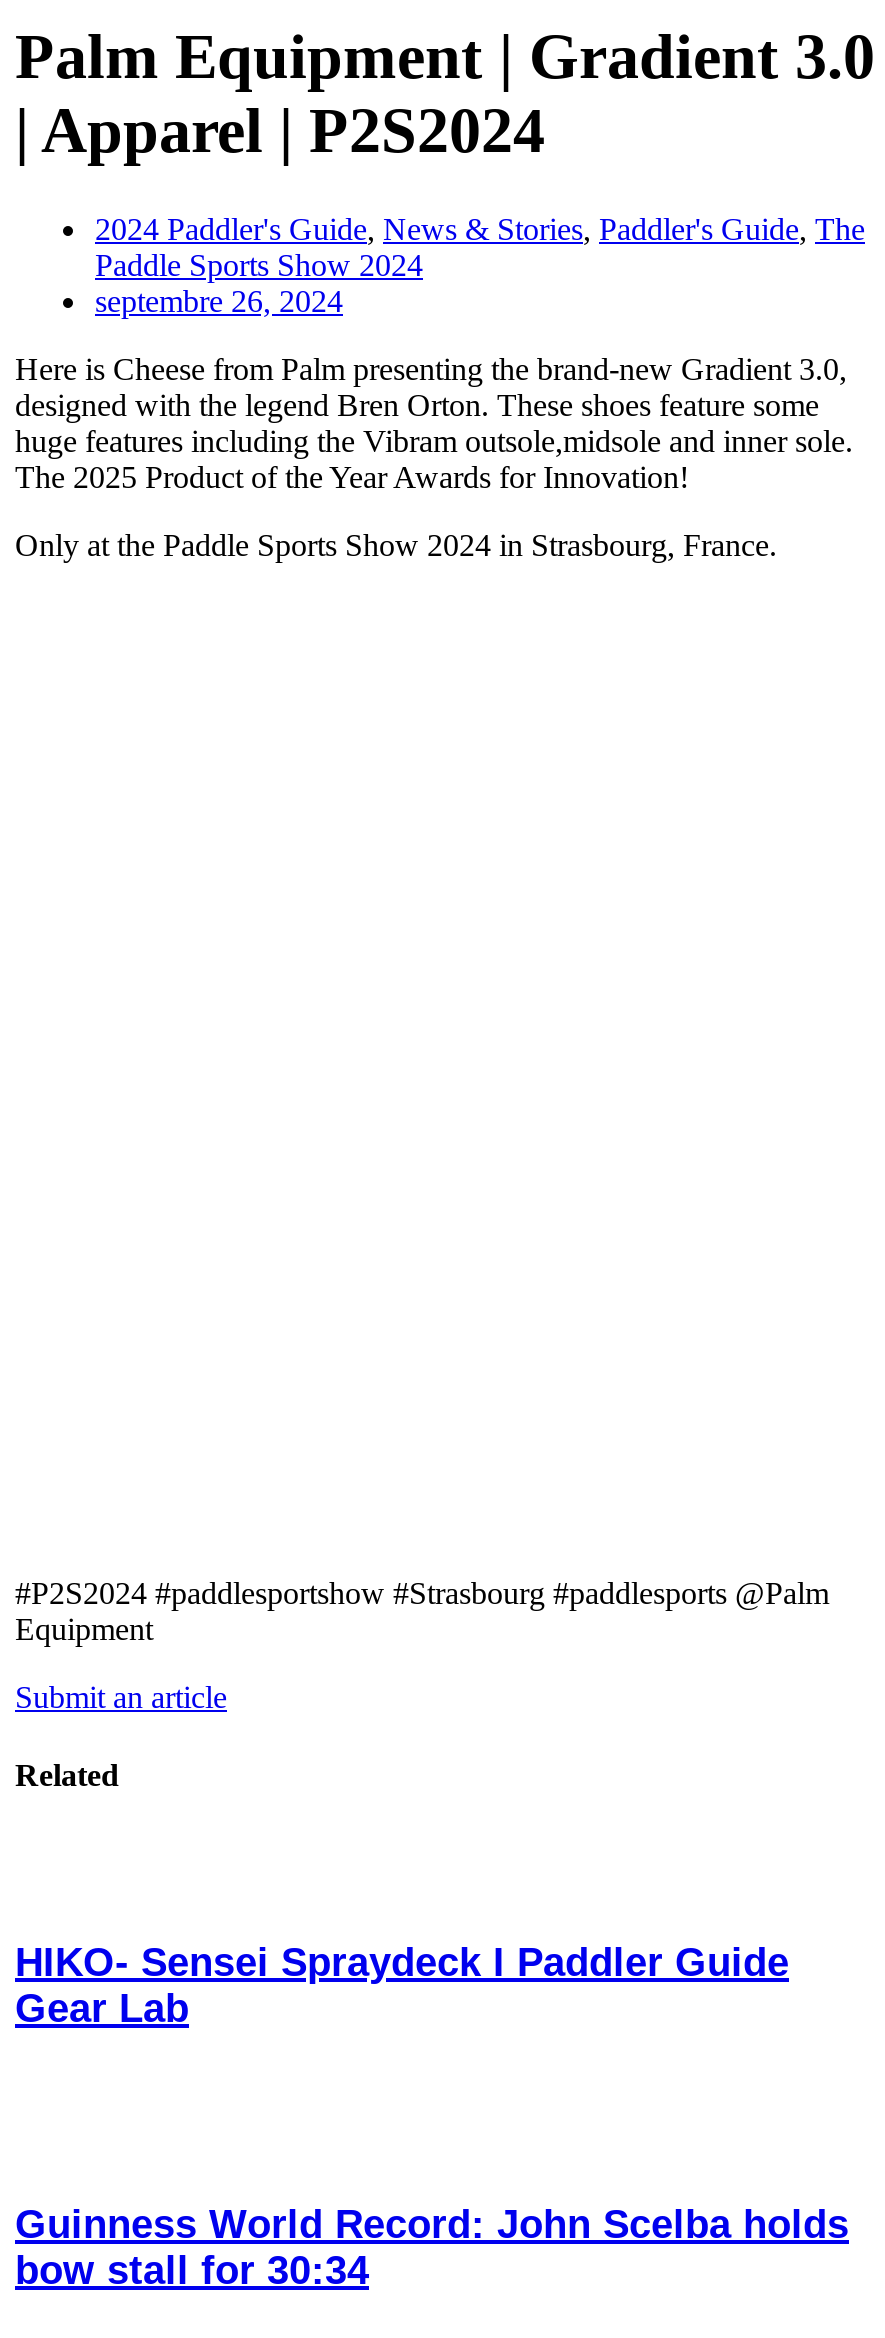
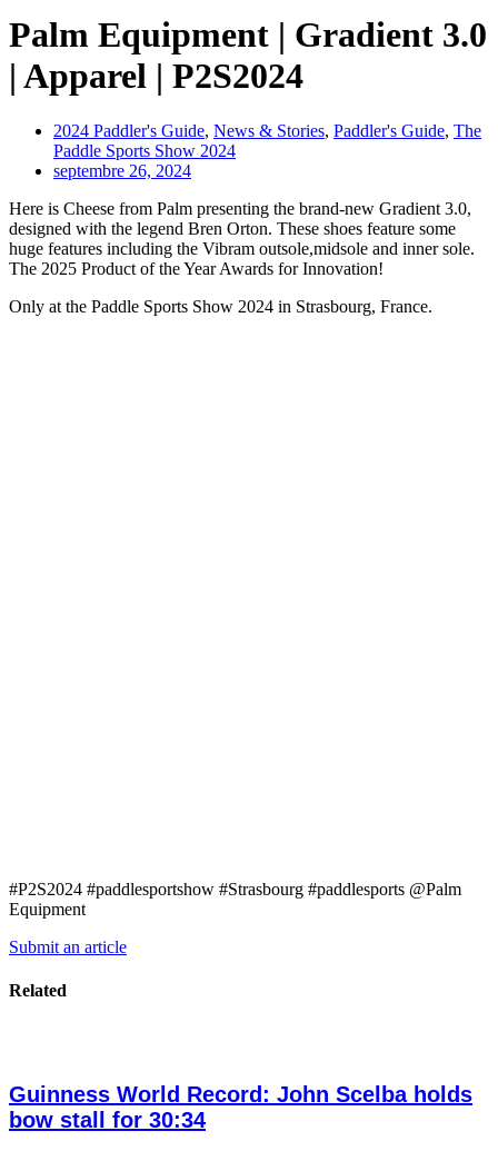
- HIKO- Sensei Spraydeck I Paddler Guide
- Gear Lab
